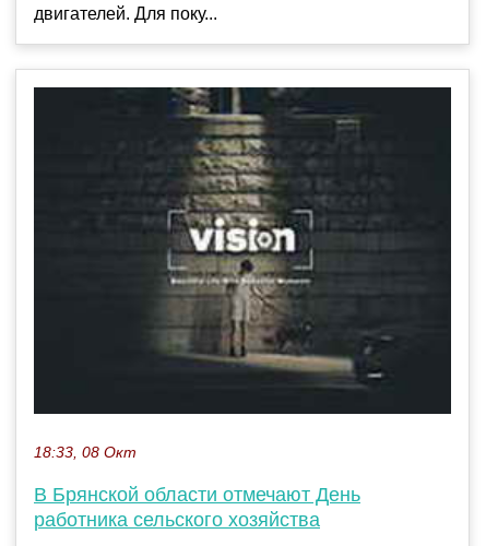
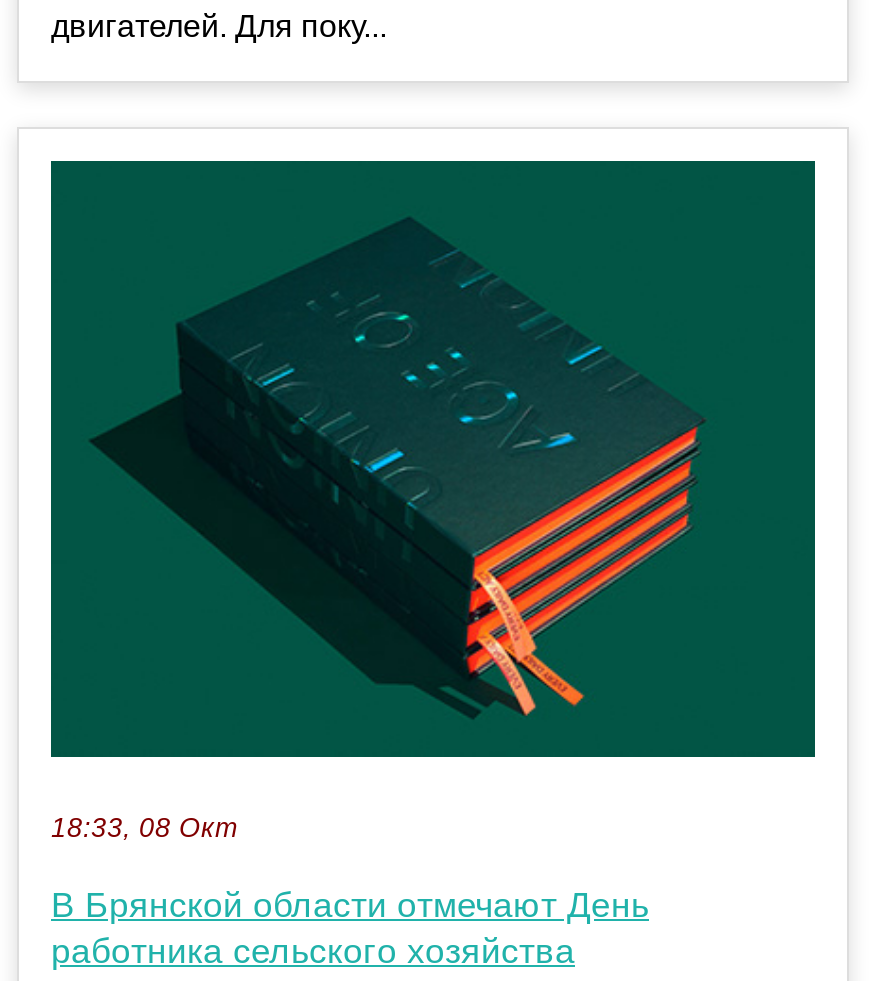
- [image]
+ [image]
